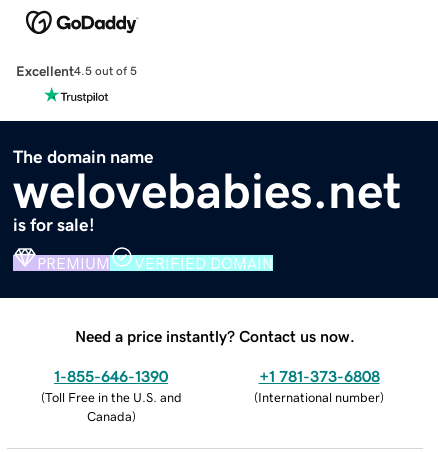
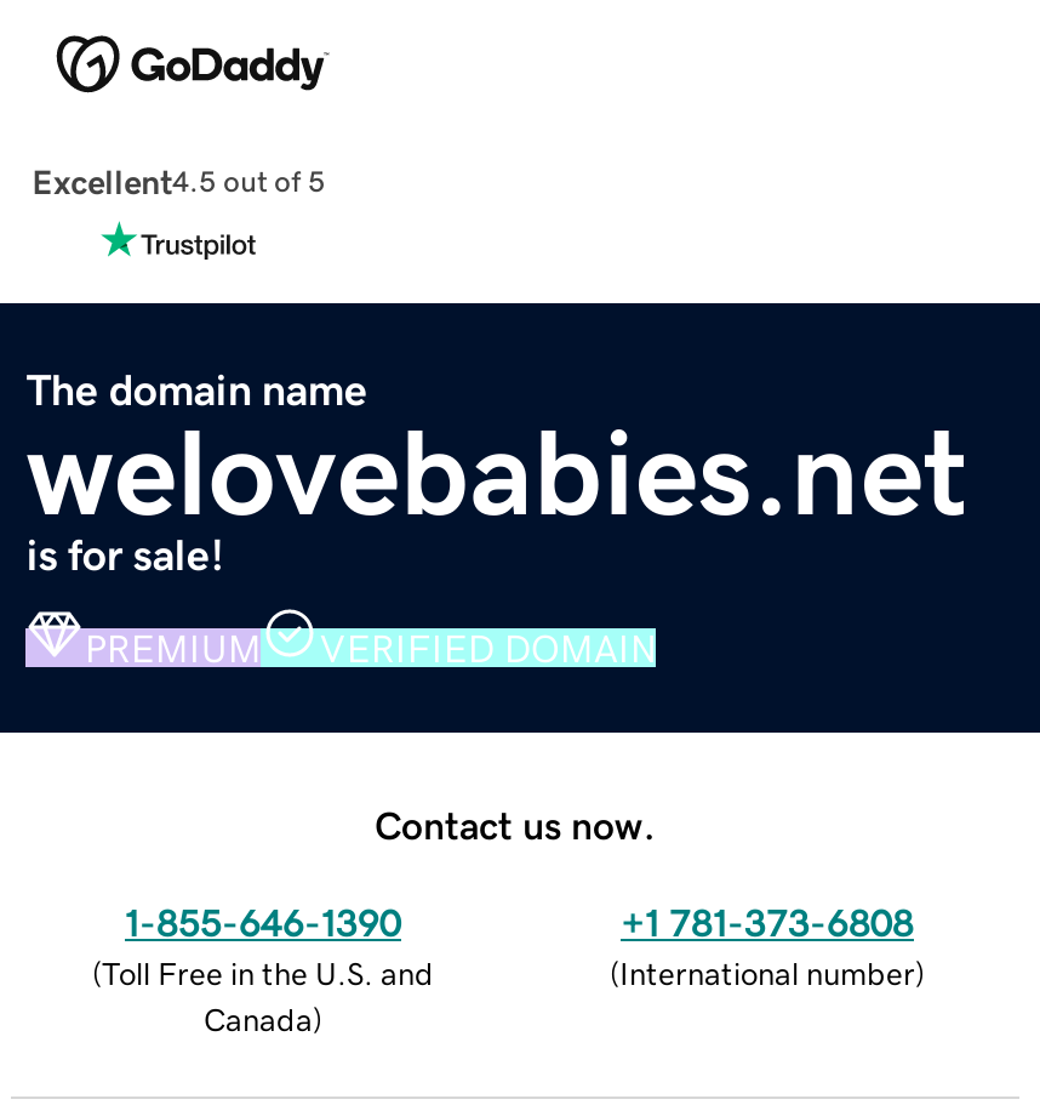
- Need a price instantly? Contact us now.
+ Contact us now.
